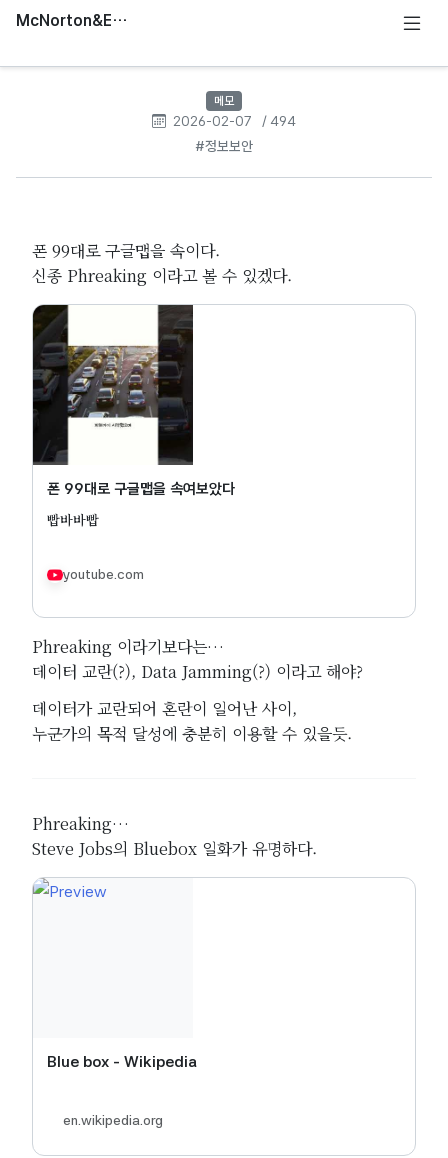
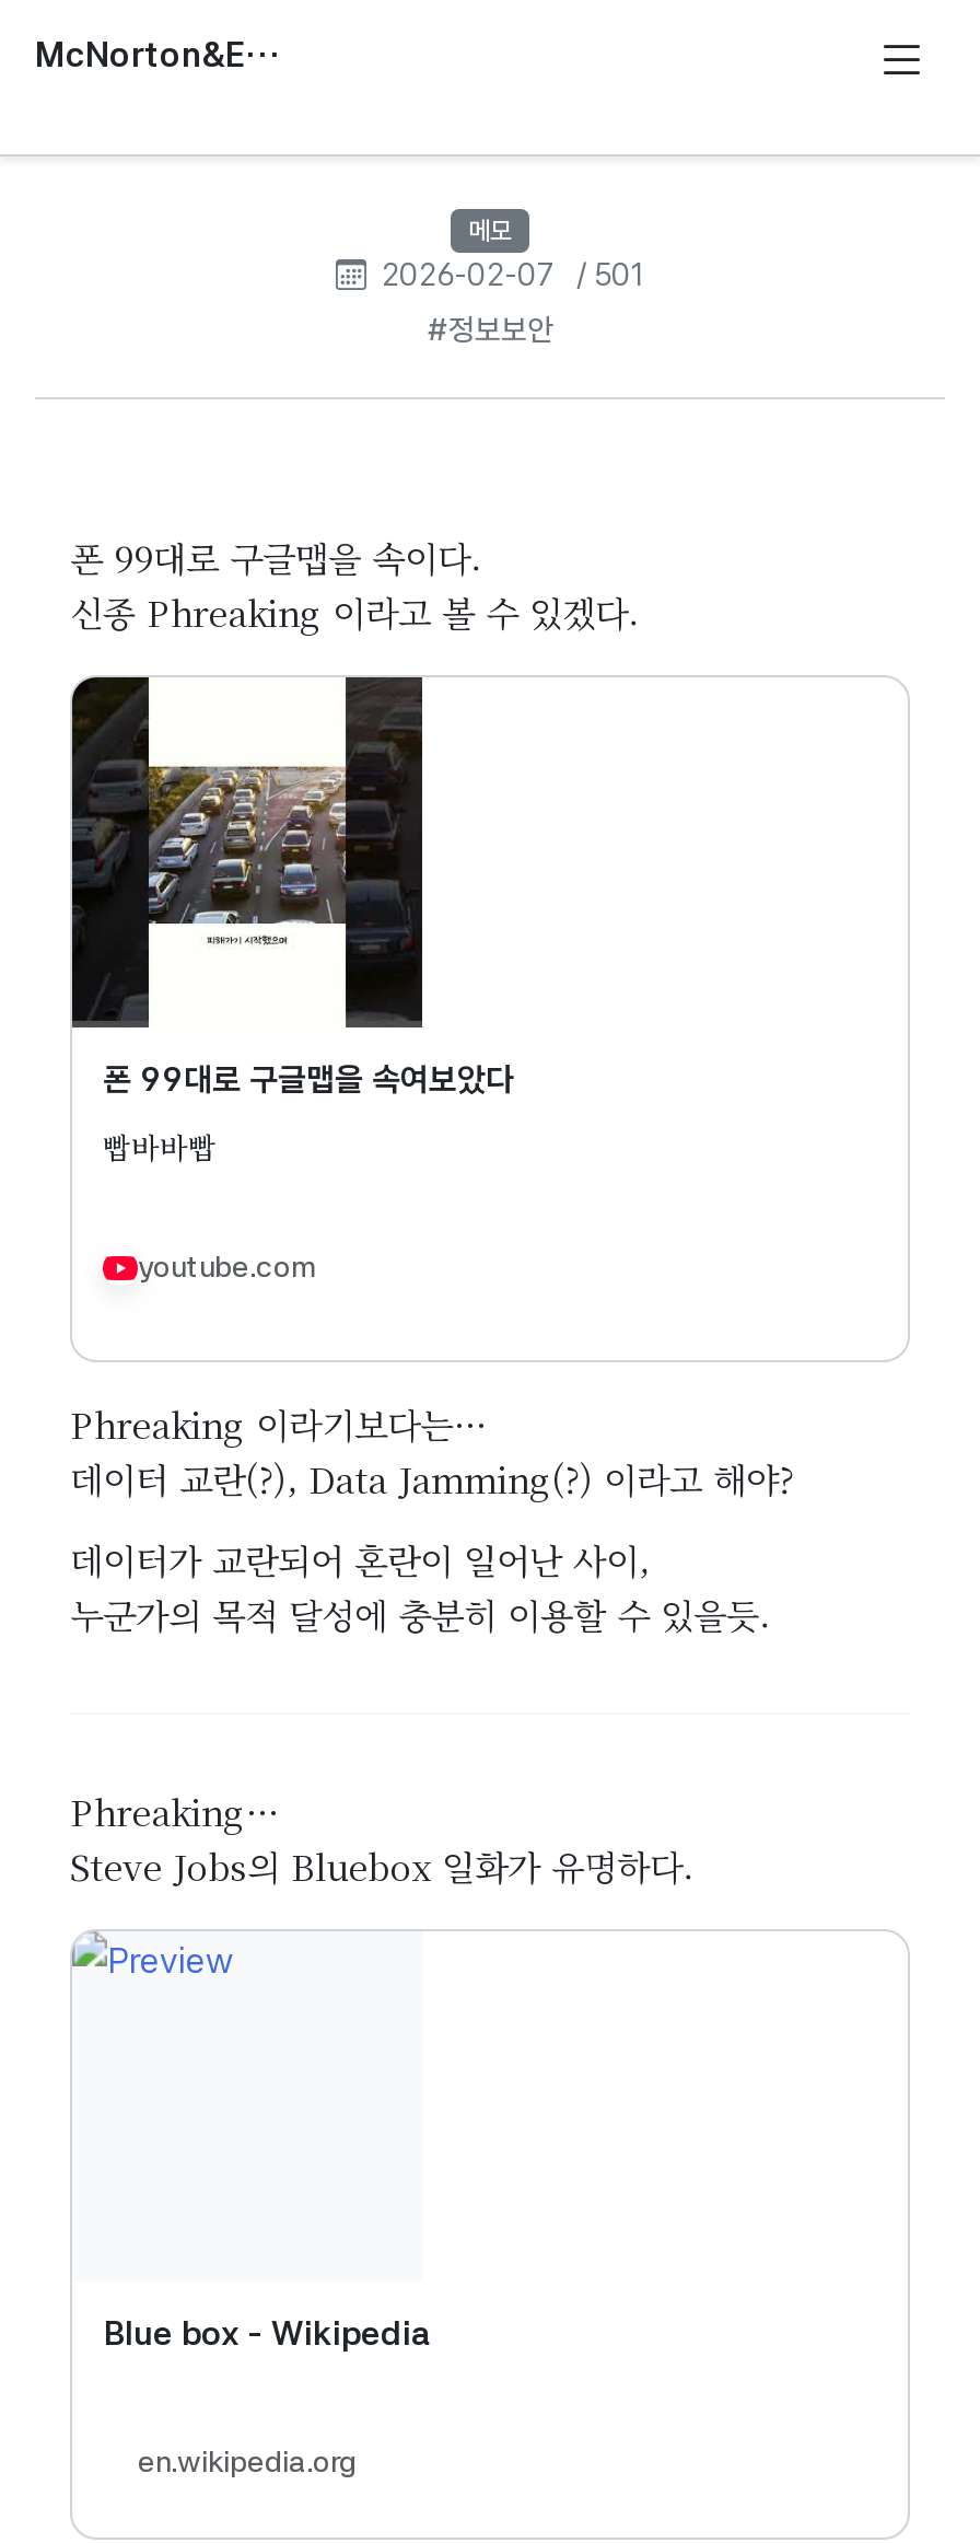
- 2026-02-07 / 494
+ 2026-02-07 / 501
